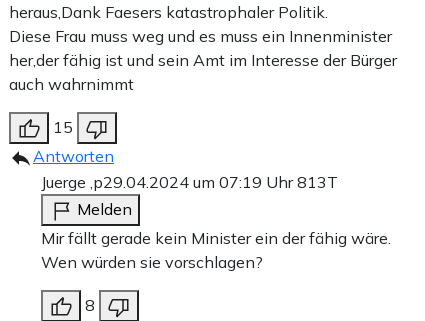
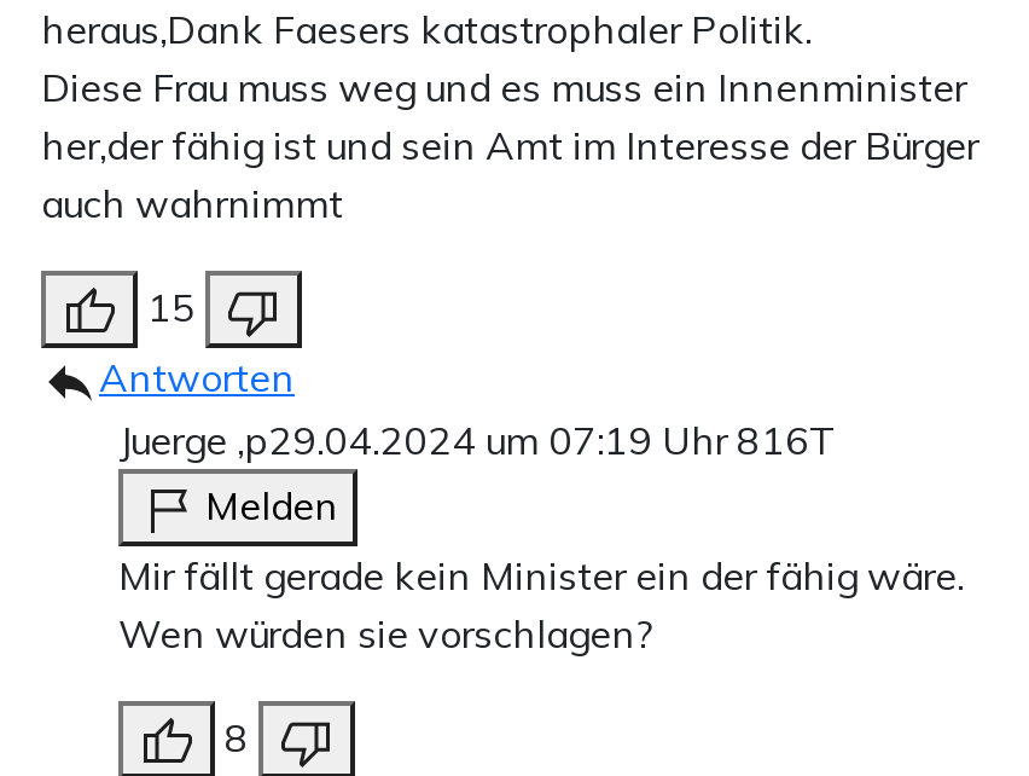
- Juerge ,p29.04.2024 um 07:19 Uhr 813T
+ Juerge ,p29.04.2024 um 07:19 Uhr 816T
